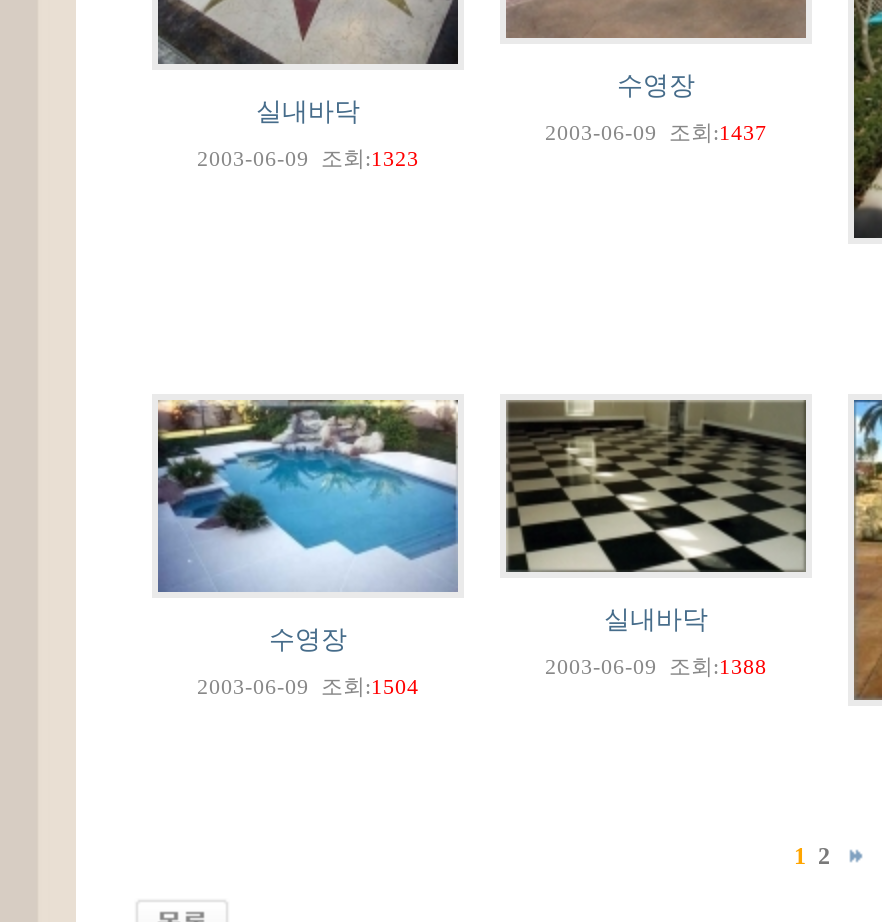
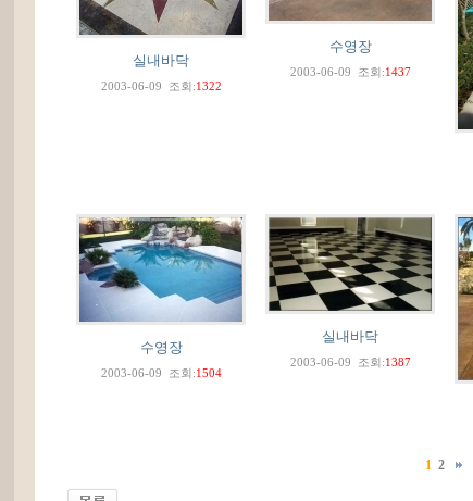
- 2003-06-09 조회: 1323
+ 2003-06-09 조회: 1322

- 2003-06-09 조회: 1388
+ 2003-06-09 조회: 1387
